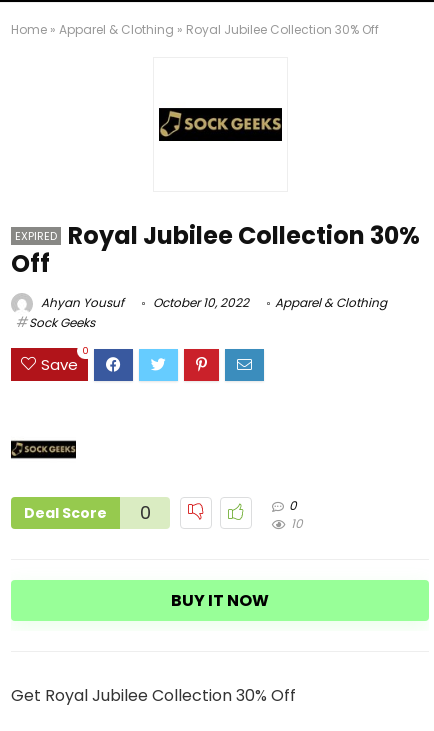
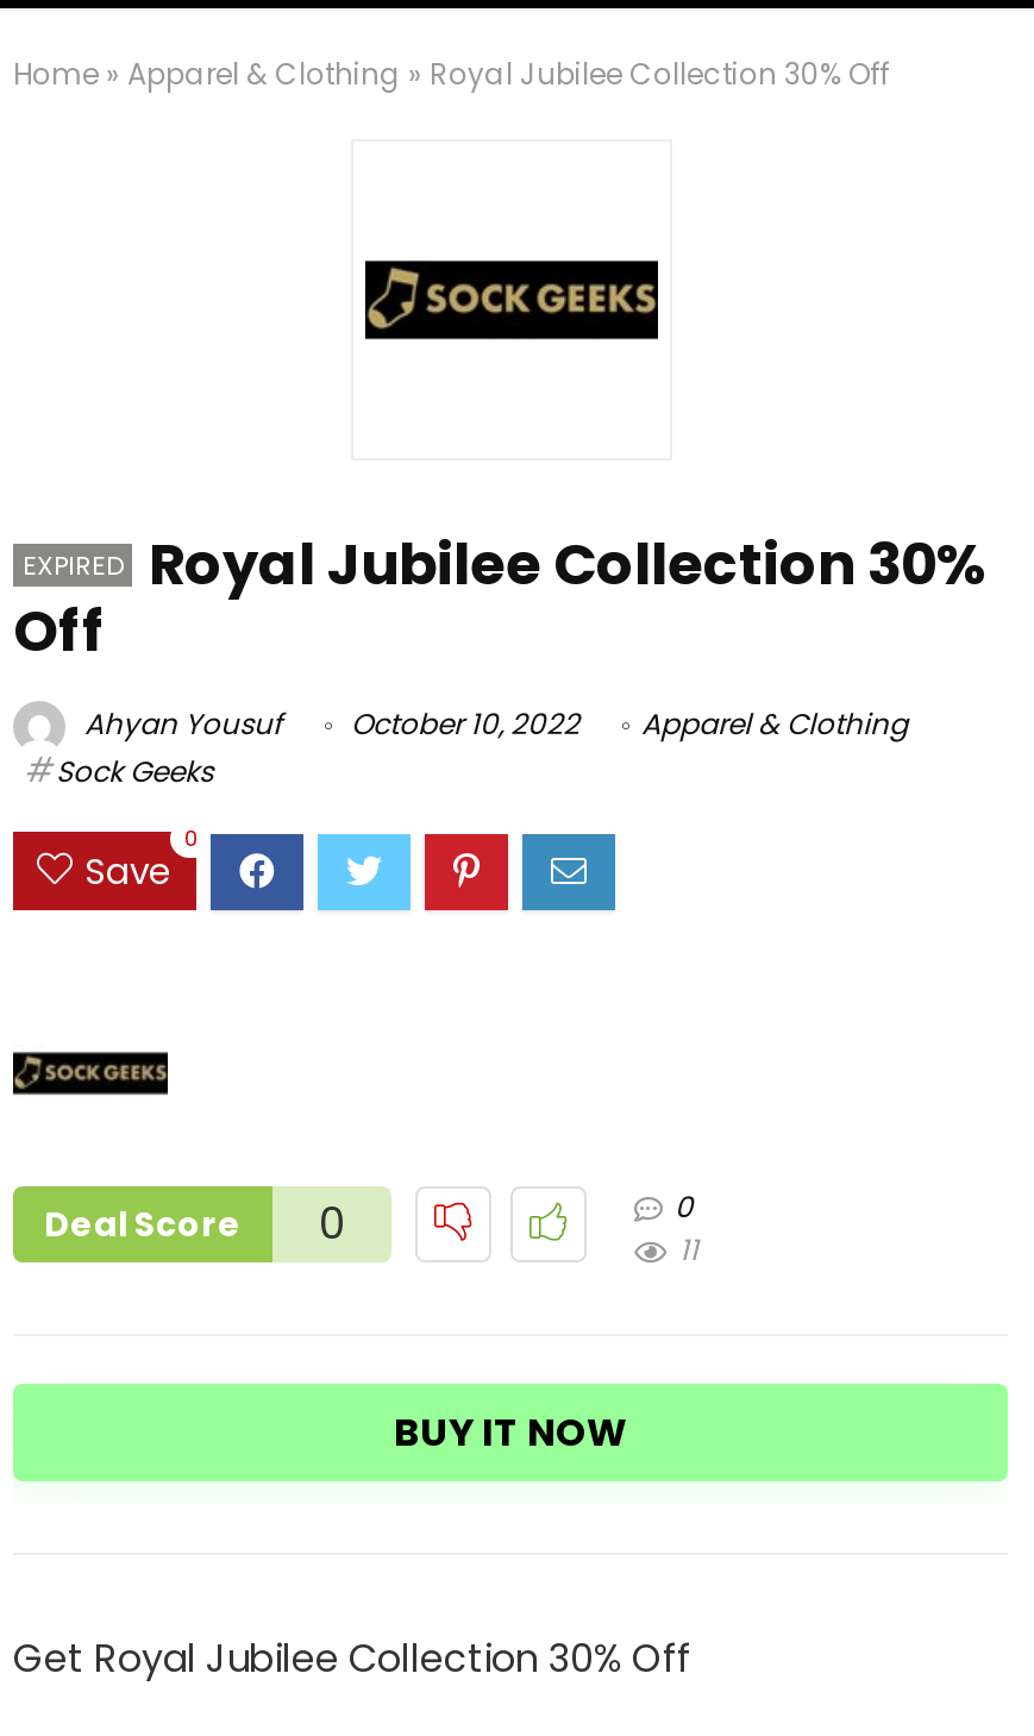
- 10
+ 11
